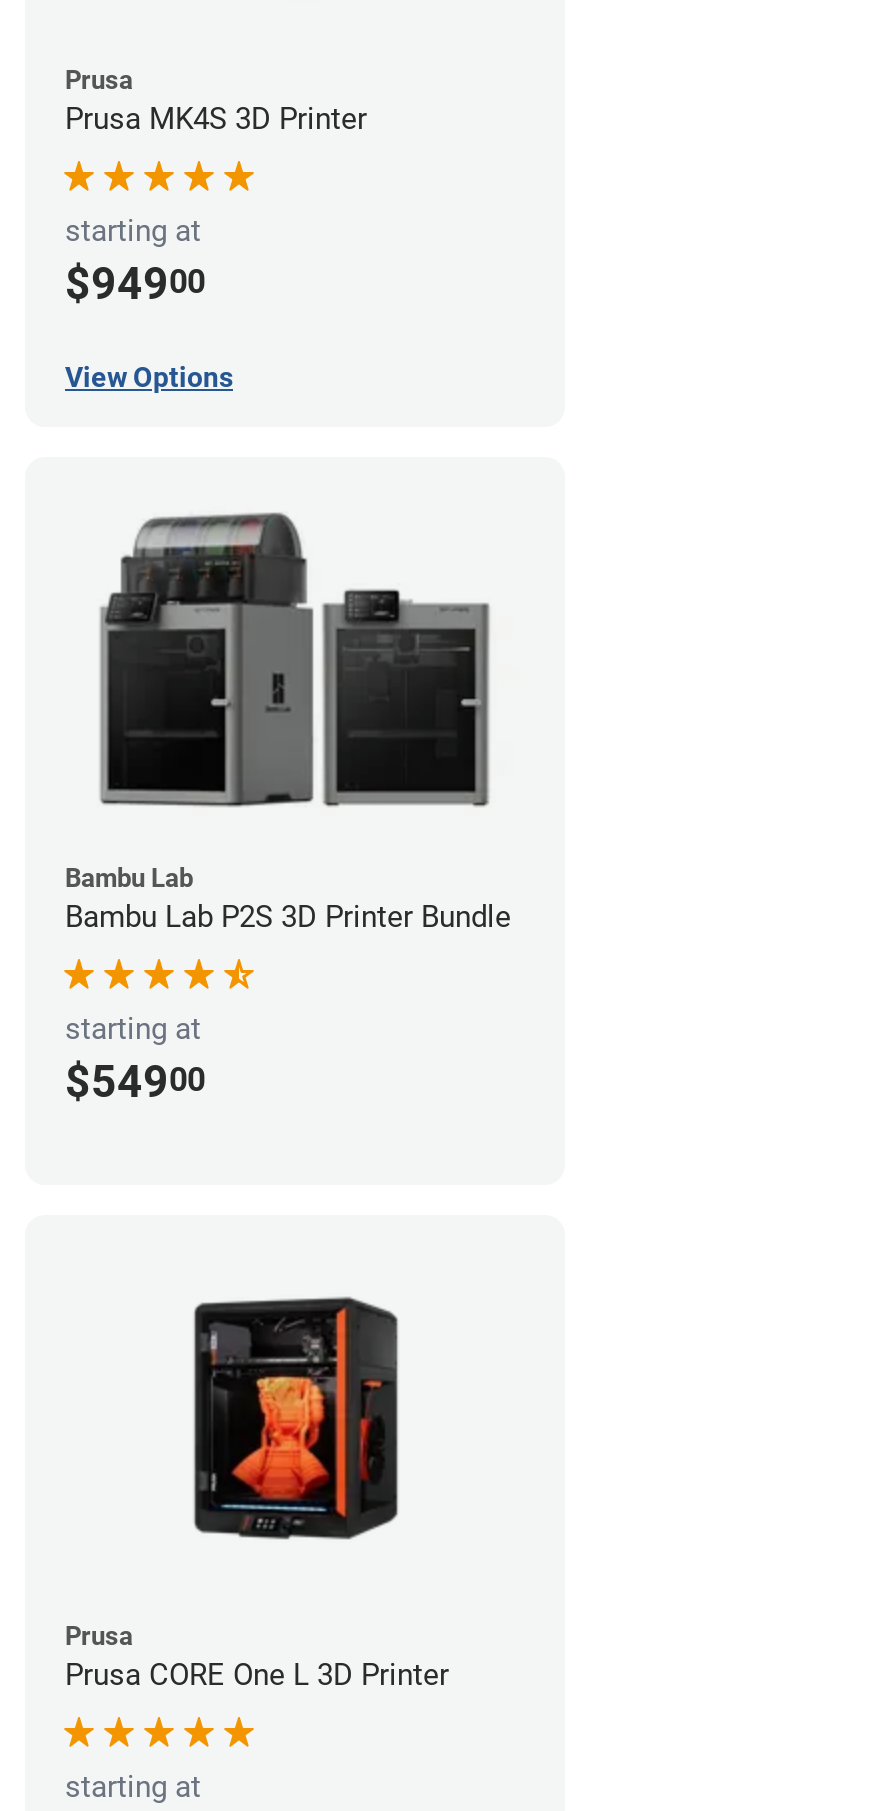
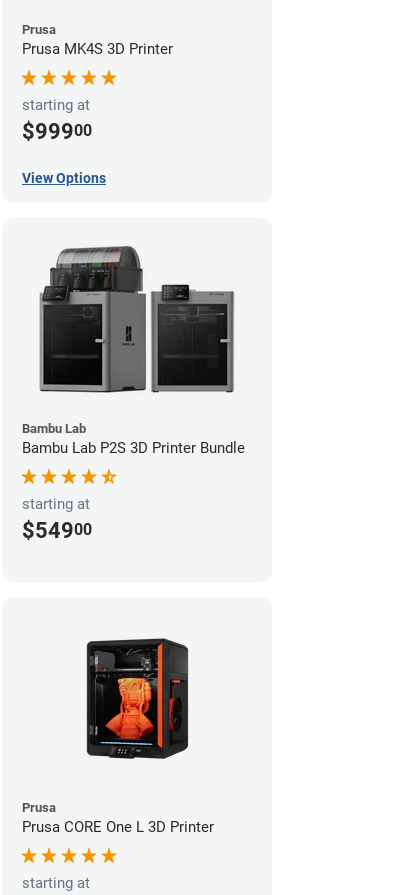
- $94900
+ $99900
